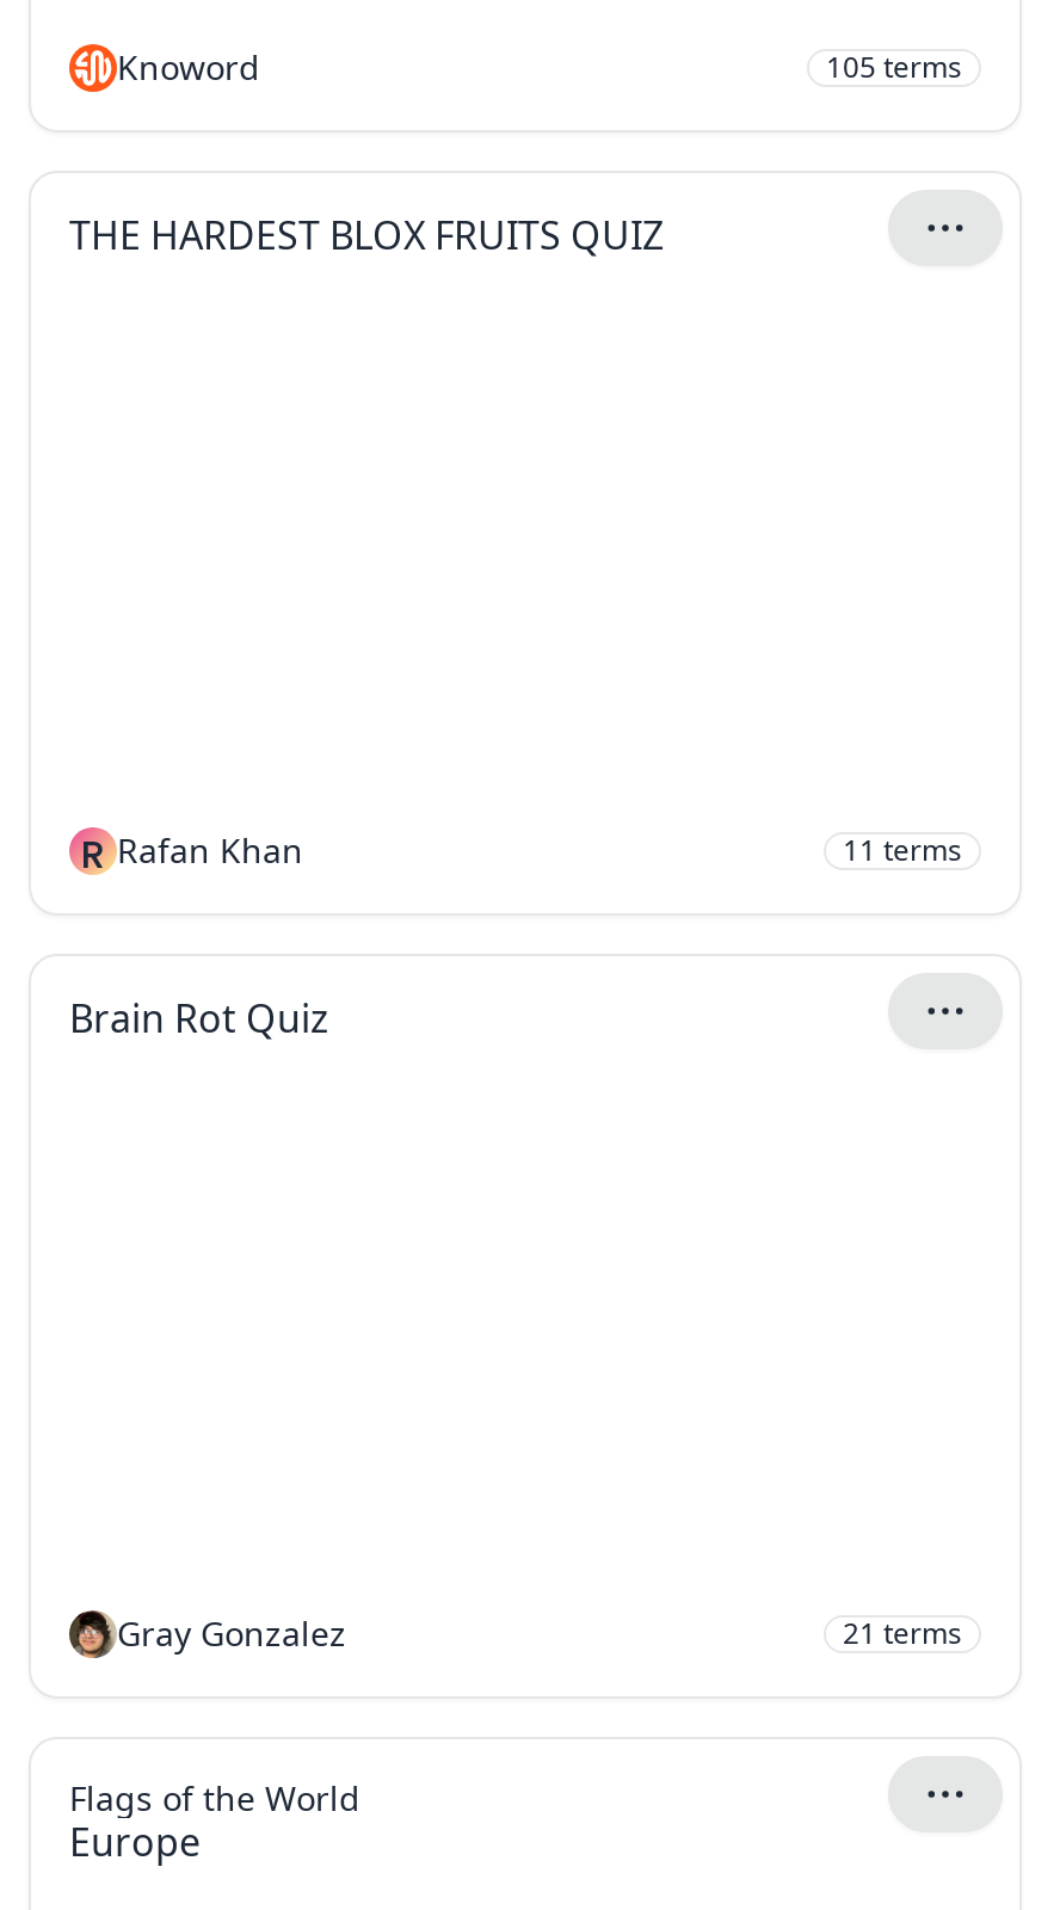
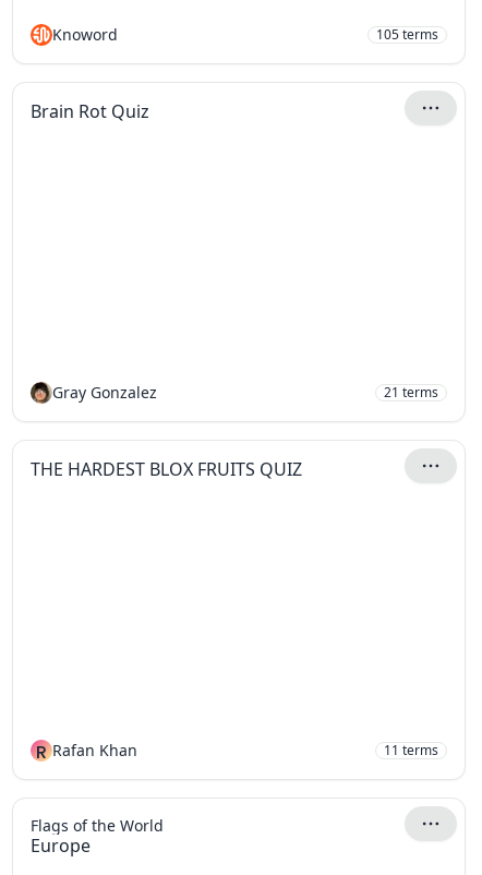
moved down: THE HARDEST BLOX FRUITS QUIZ

moved down: R Rafan Khan | 11 terms

moved up: Brain Rot Quiz | Gray Gonzalez | 21 terms
